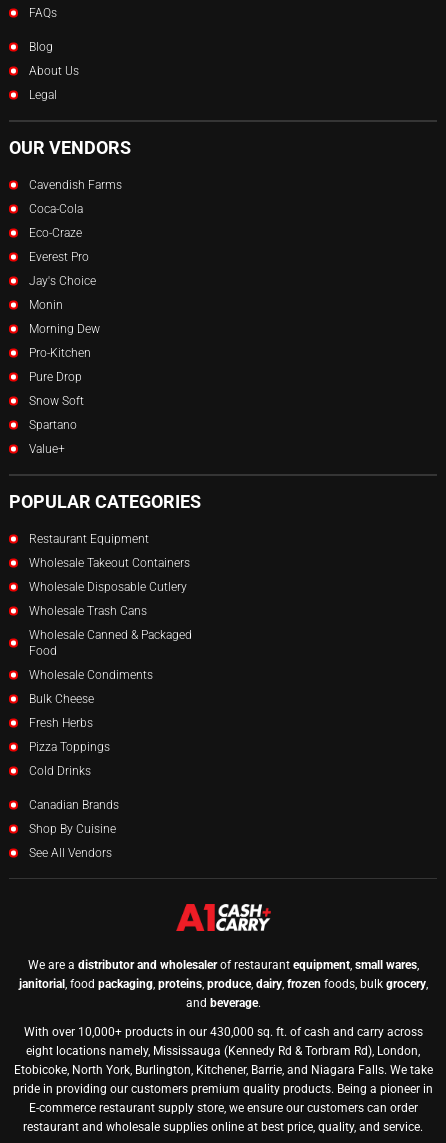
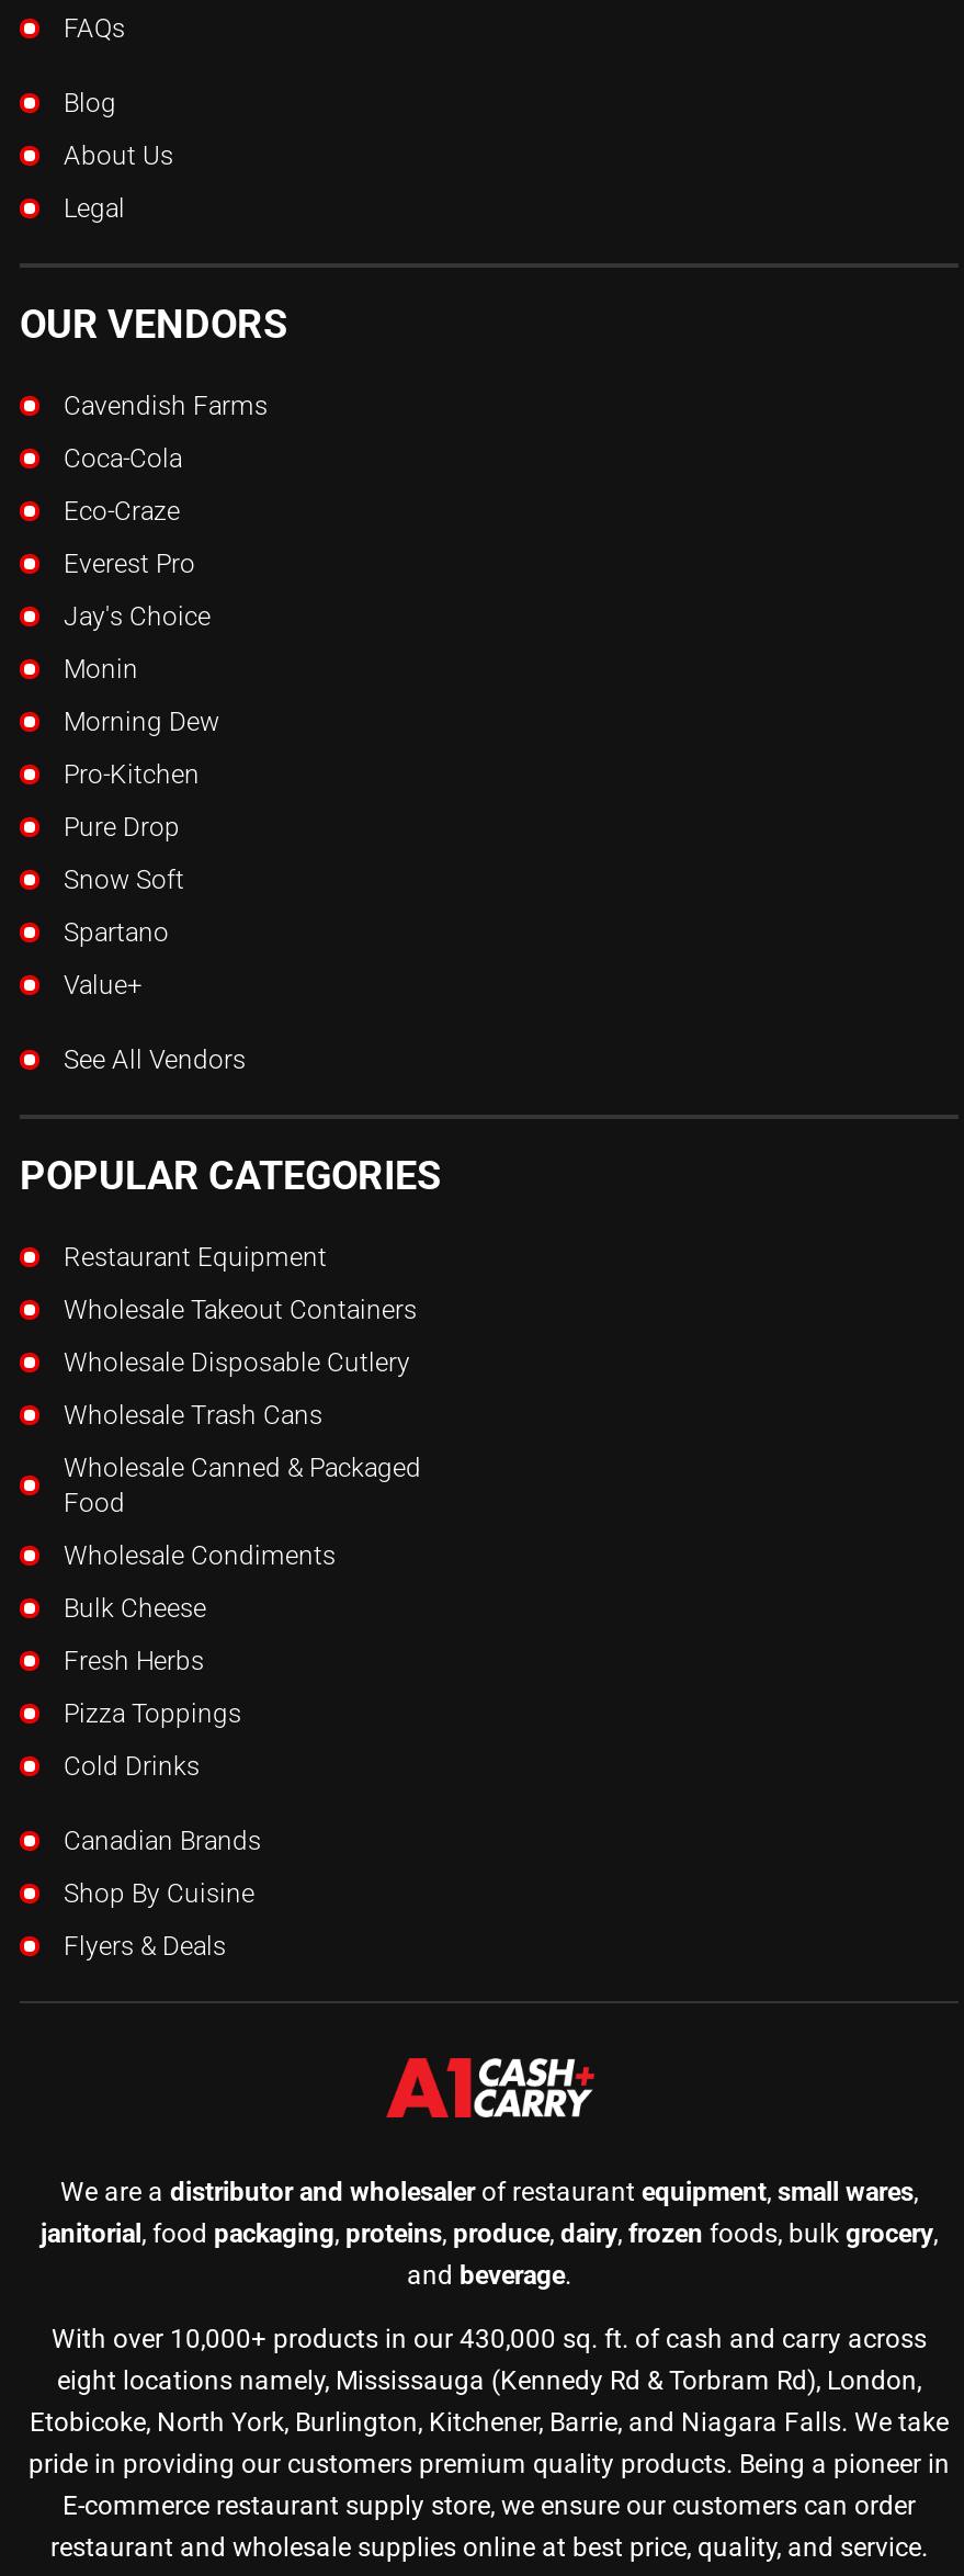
+ Flyers & Deals

moved up: See All Vendors
